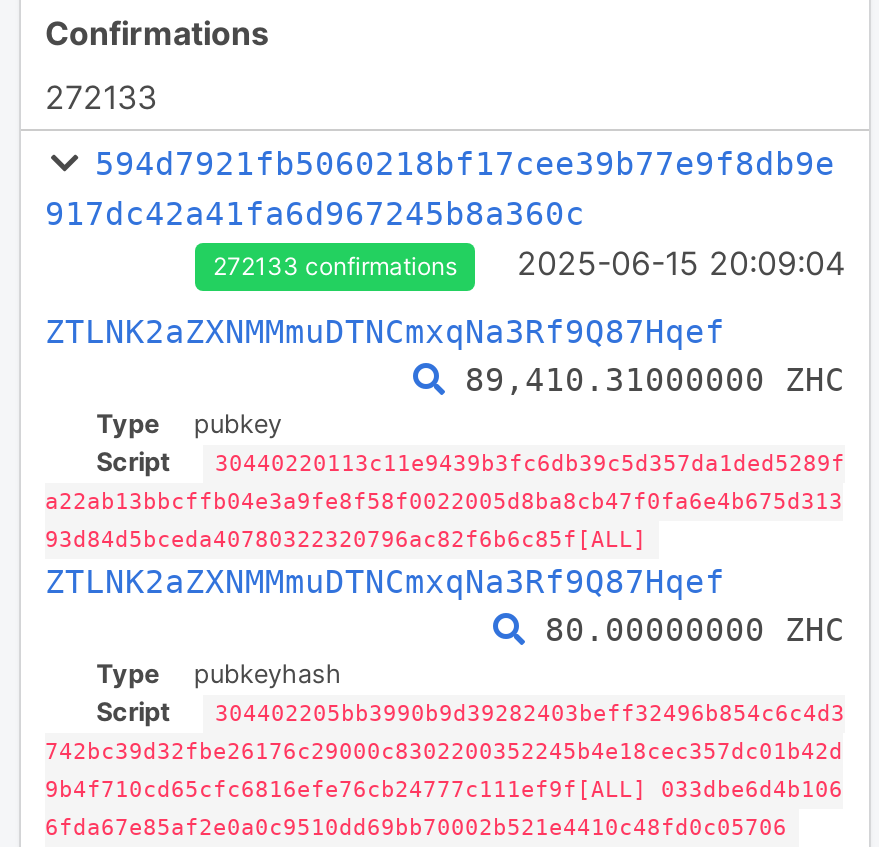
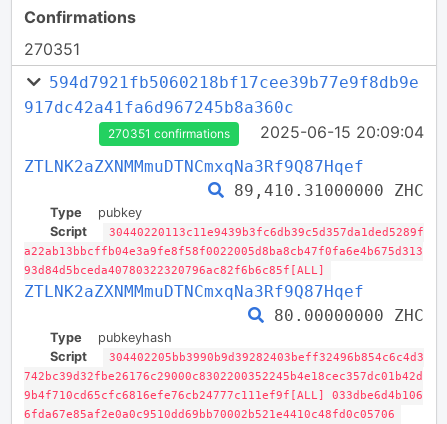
- 272133
+ 270351

- 272133 confirmations
+ 270351 confirmations
